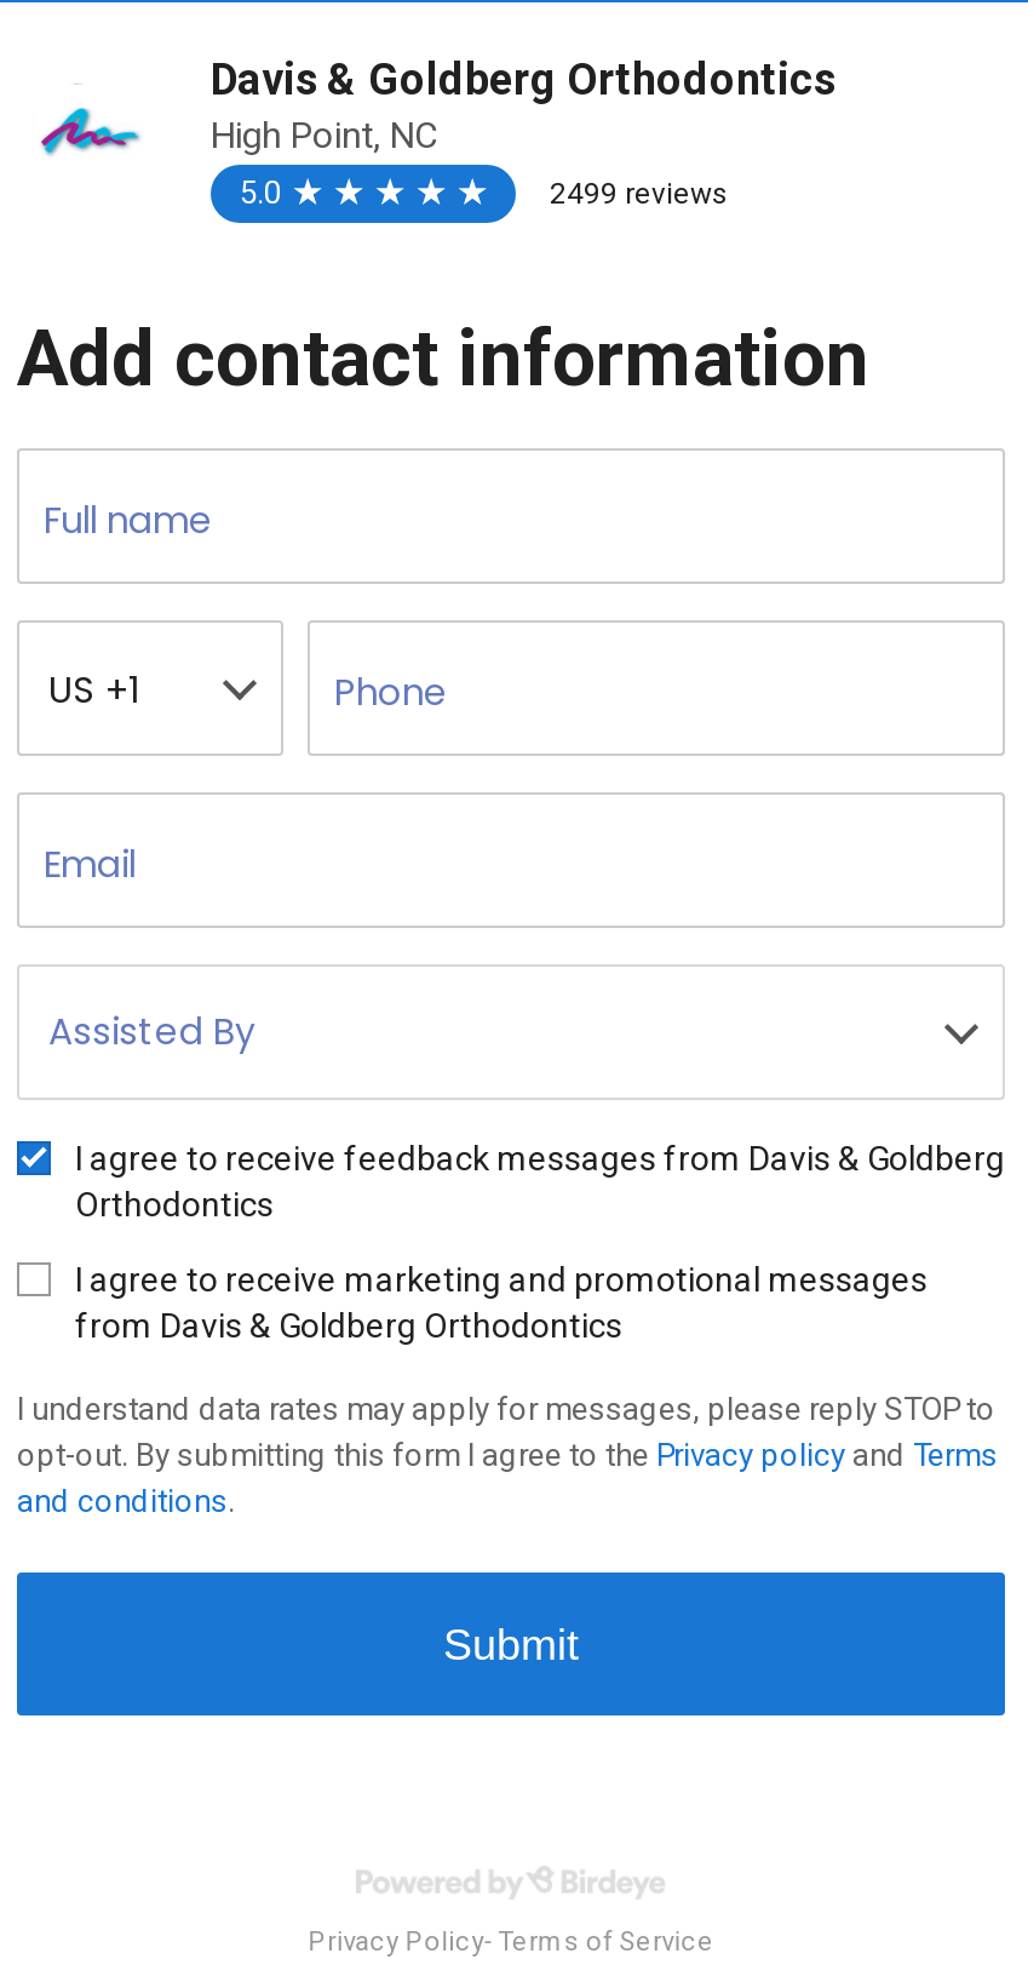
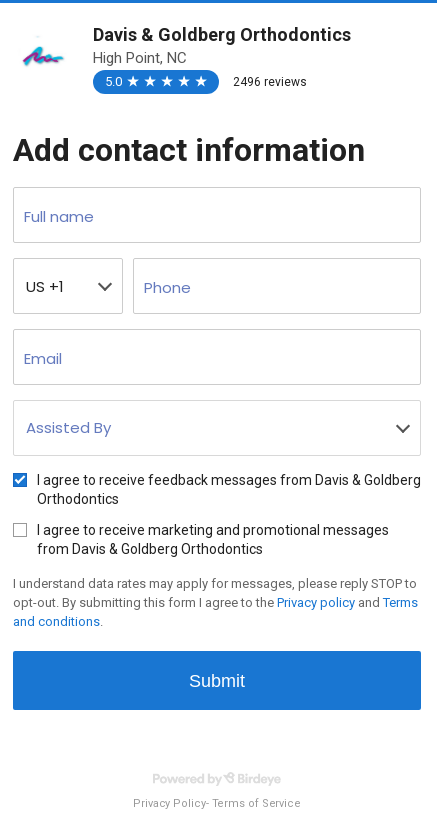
- 2499 reviews
+ 2496 reviews
